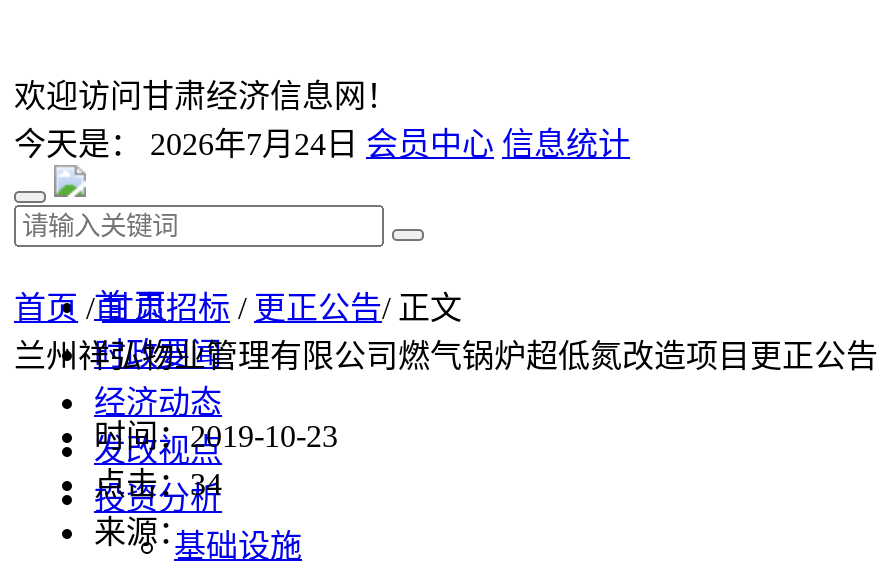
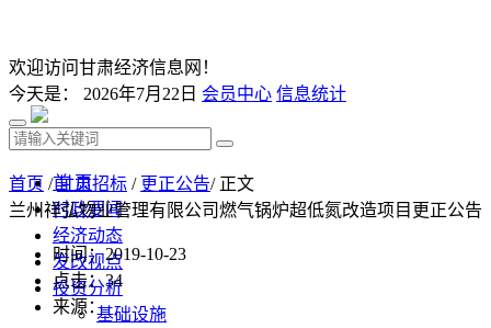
- 今天是：2026年7月24日会员中心 信息统计
+ 今天是：2026年7月22日会员中心 信息统计
